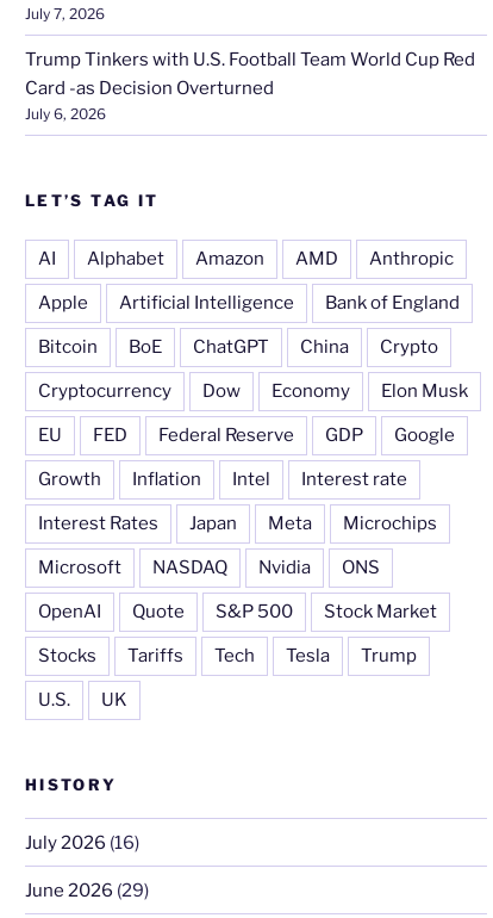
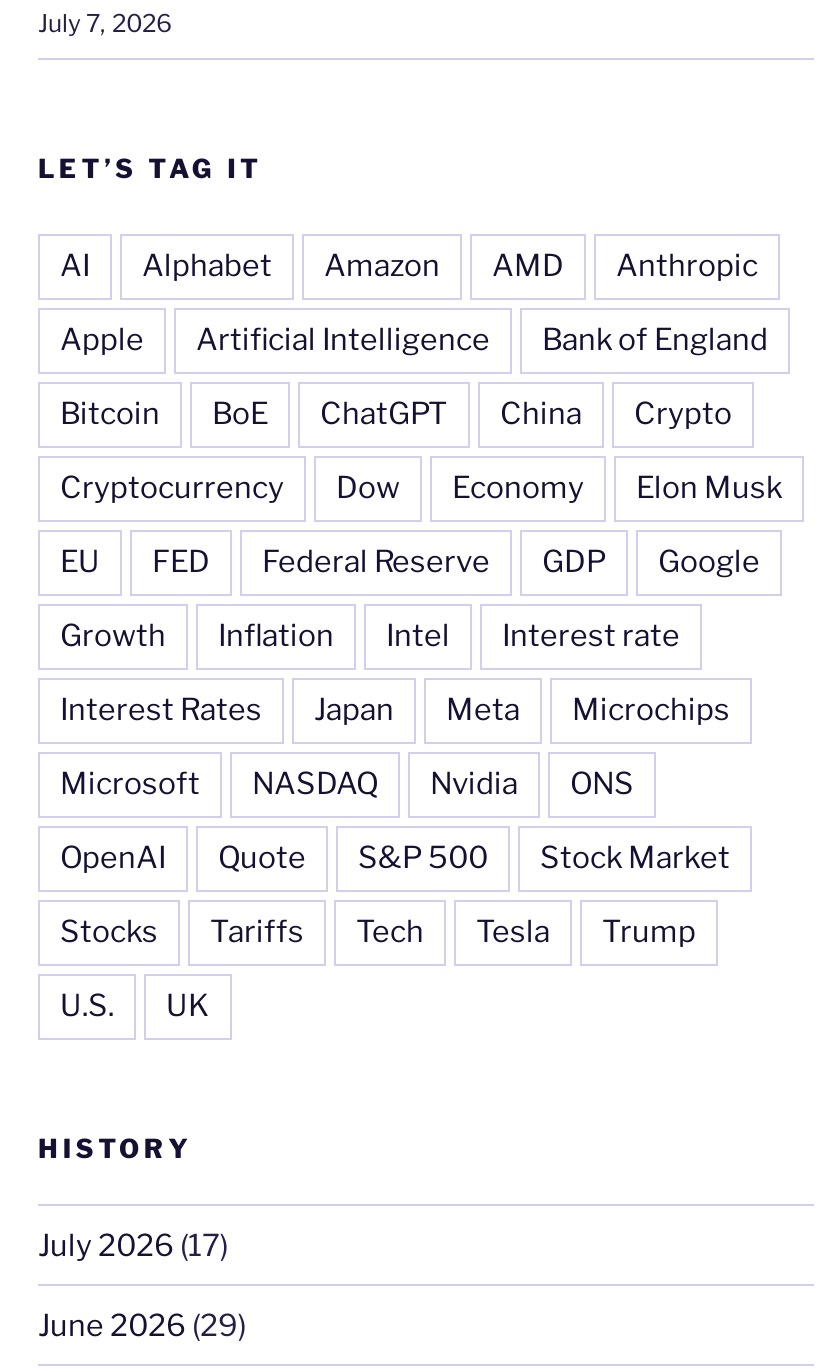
- Trump Tinkers with U.S. Football Team World Cup Red
- Card -as Decision Overturned
- July 6, 2026

- July 2026 (16)
+ July 2026 (17)
